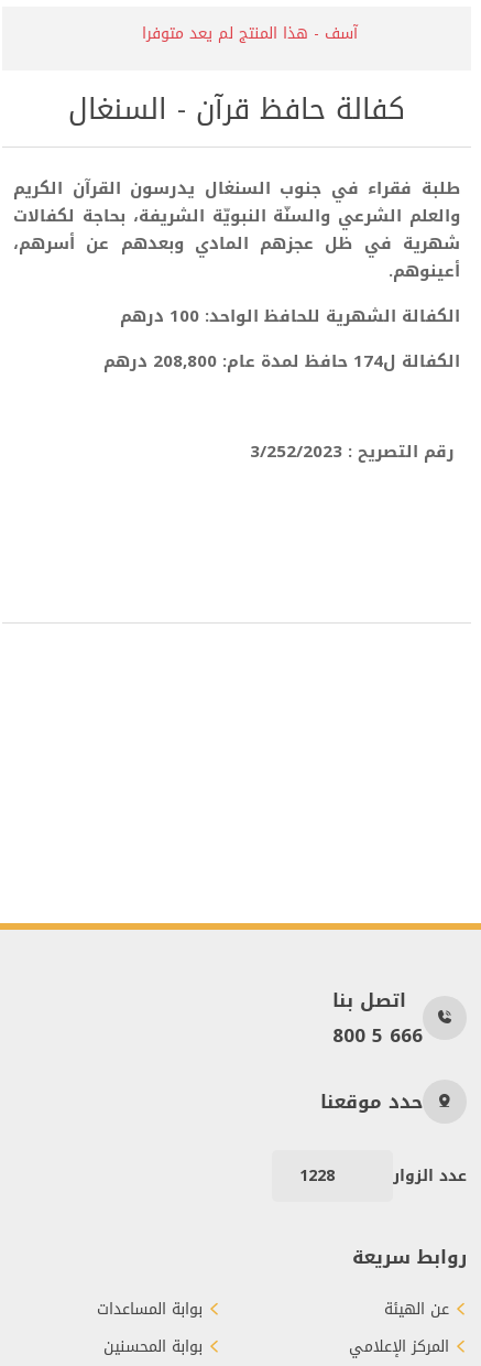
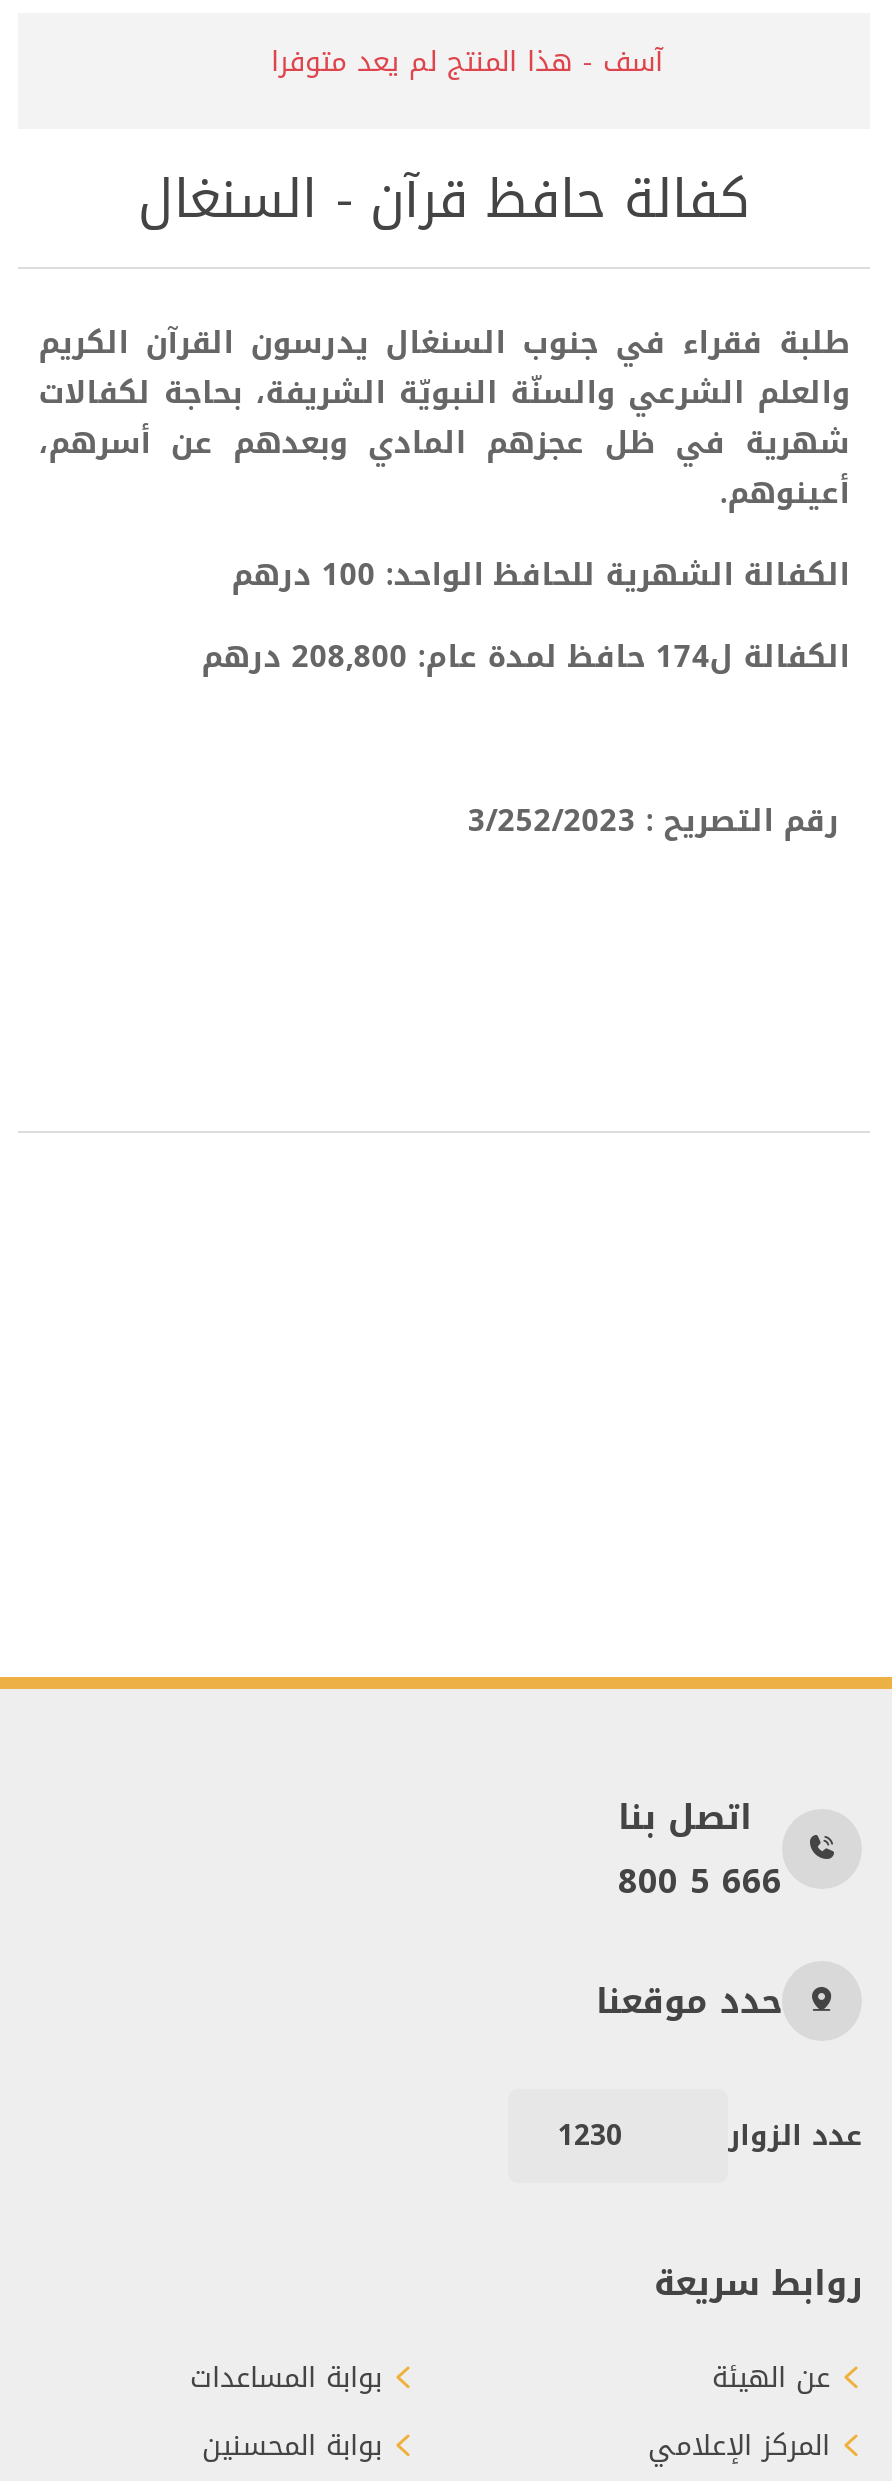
- عدد الزوار 1228
+ عدد الزوار 1230
